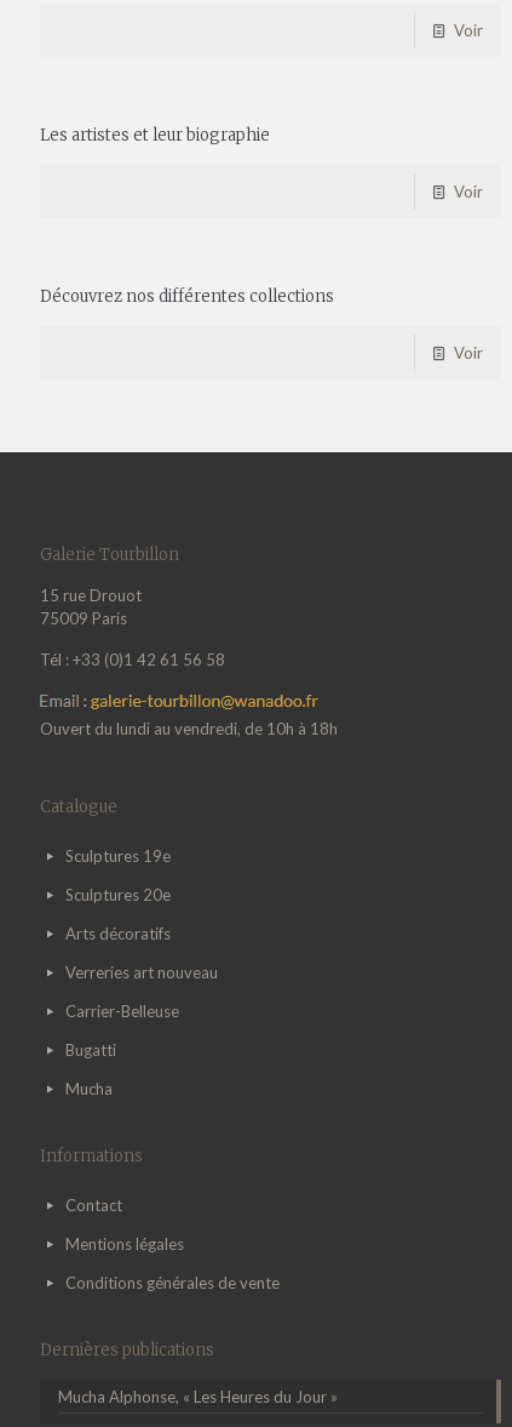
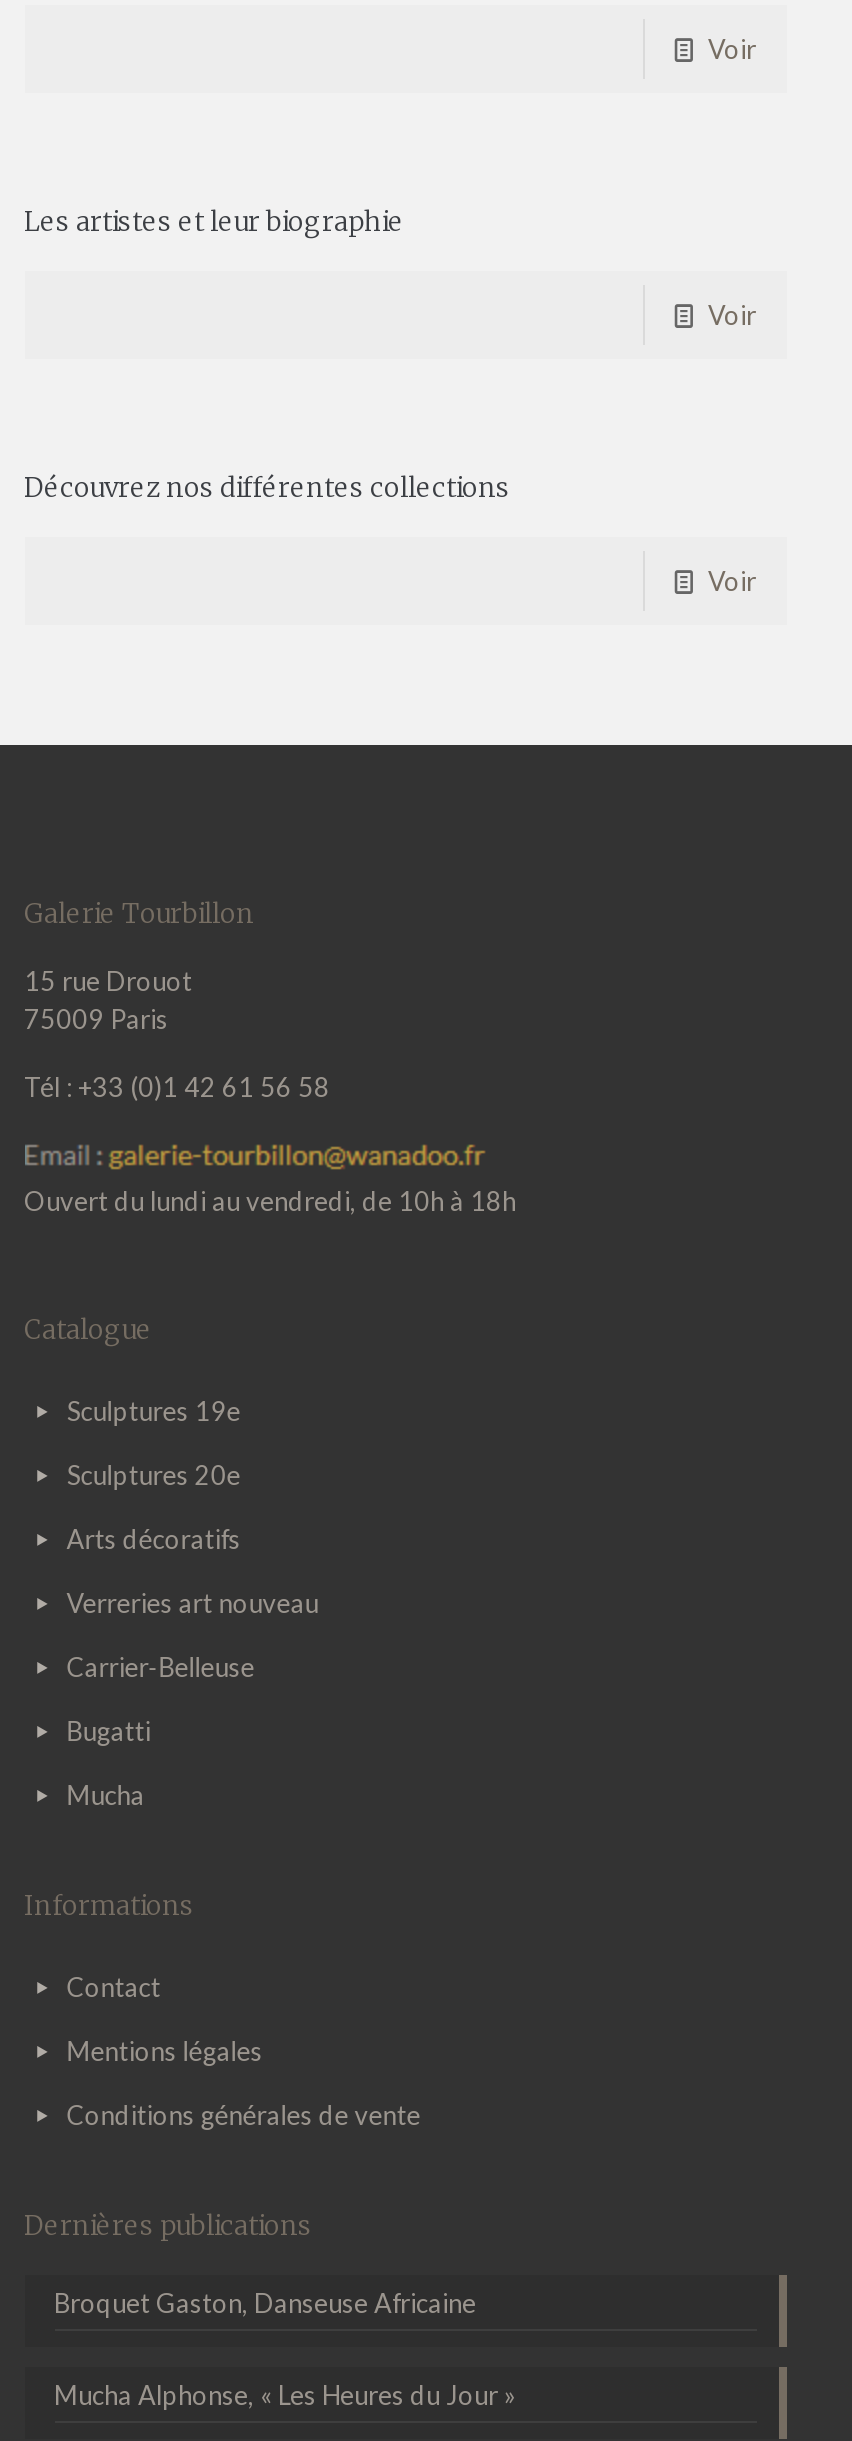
+ Broquet Gaston, Danseuse Africaine
